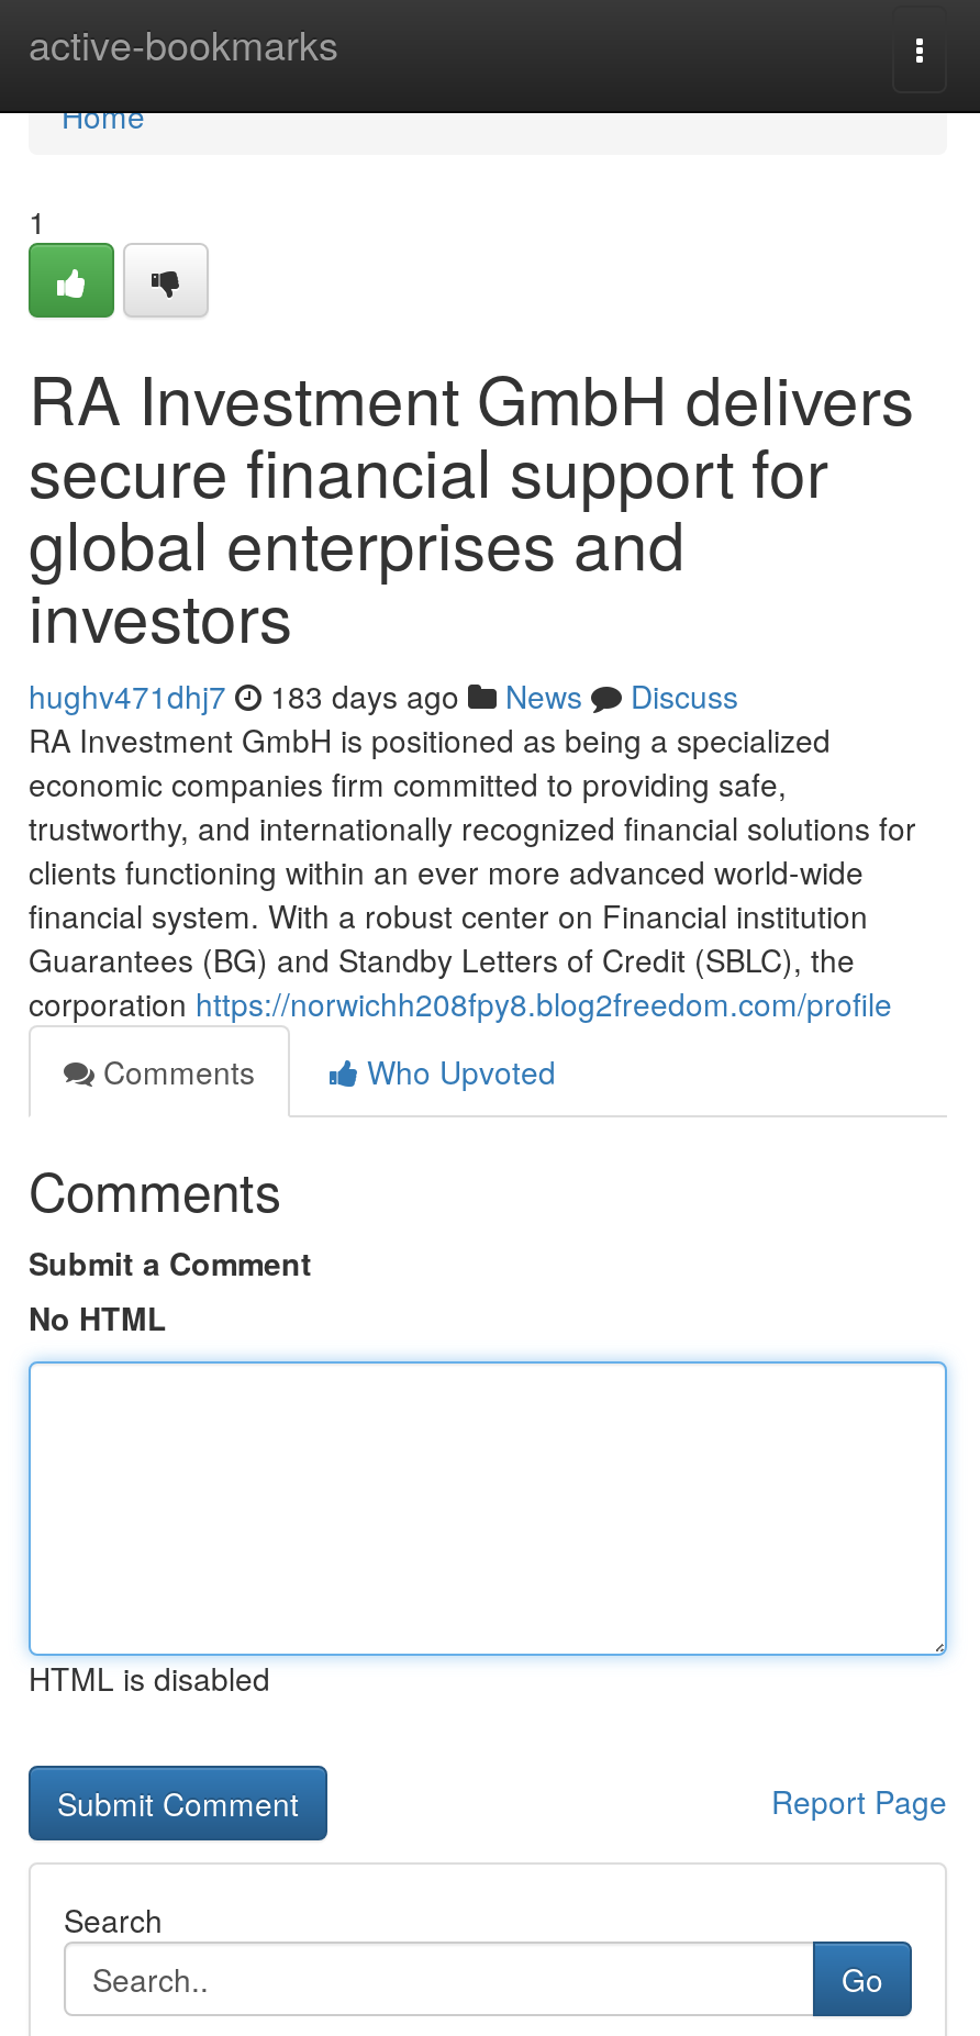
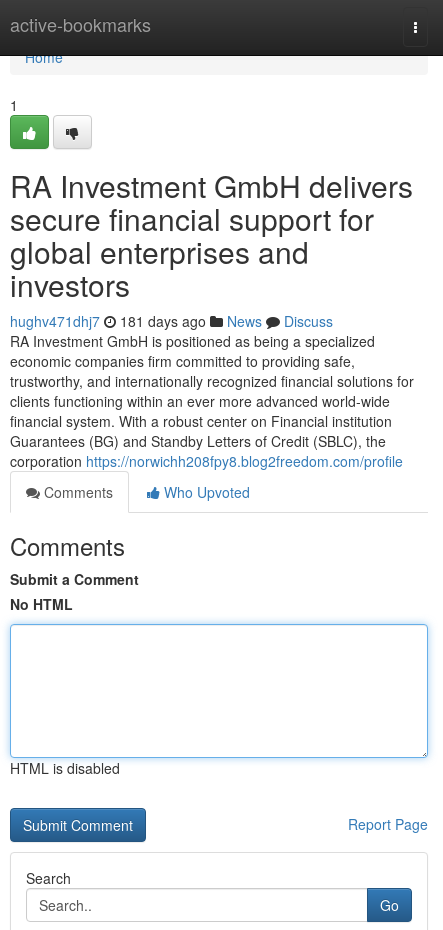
- hughv471dhj7 183 days ago News Discuss
+ hughv471dhj7 181 days ago News Discuss
